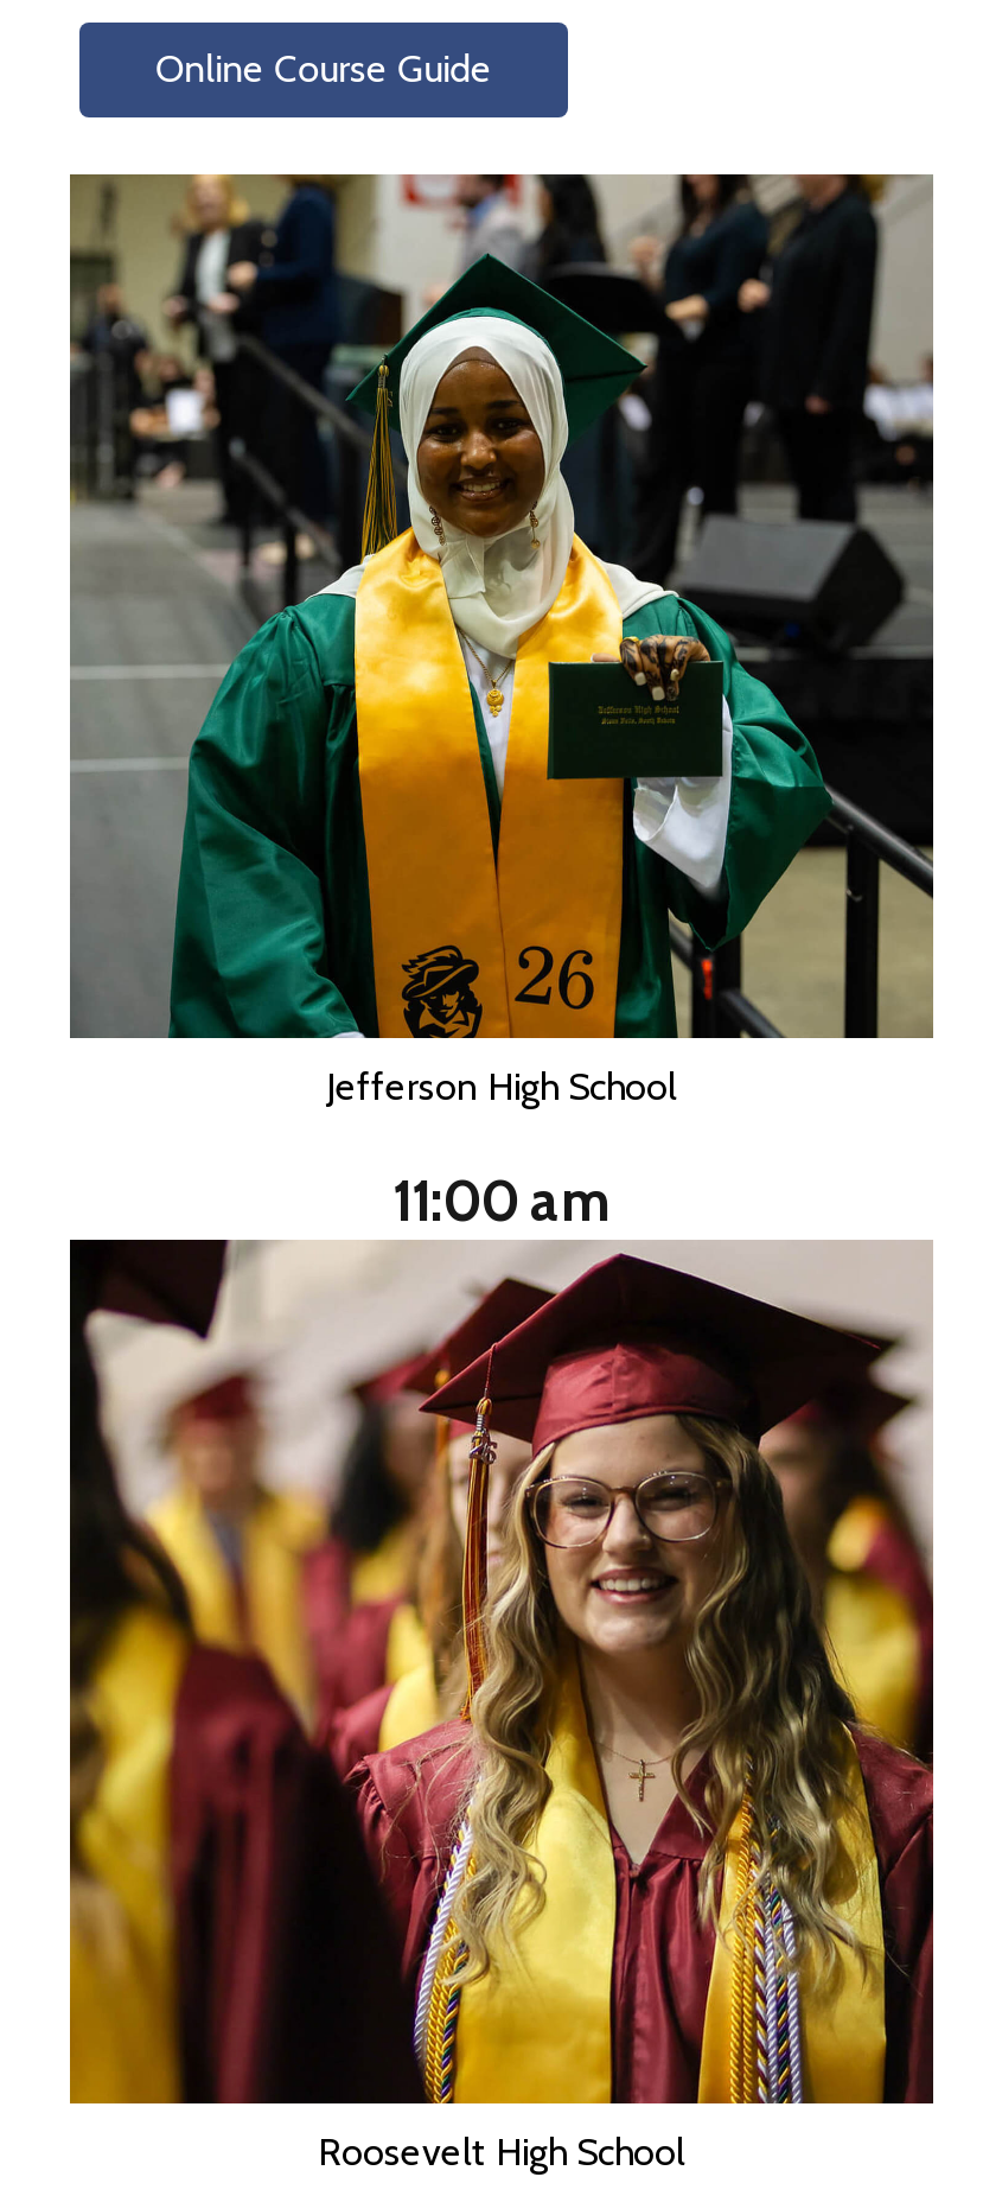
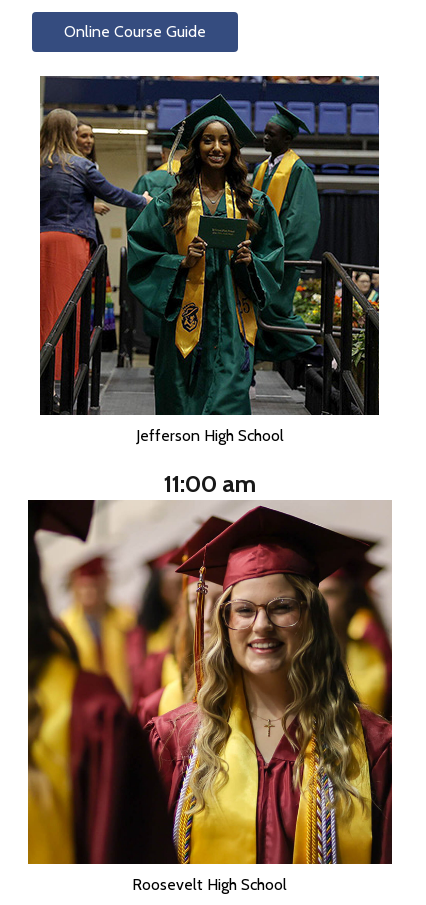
- [image]
+ [image]
